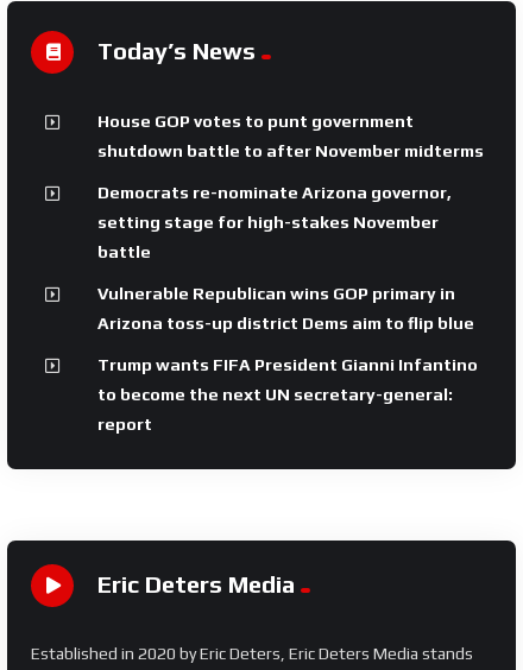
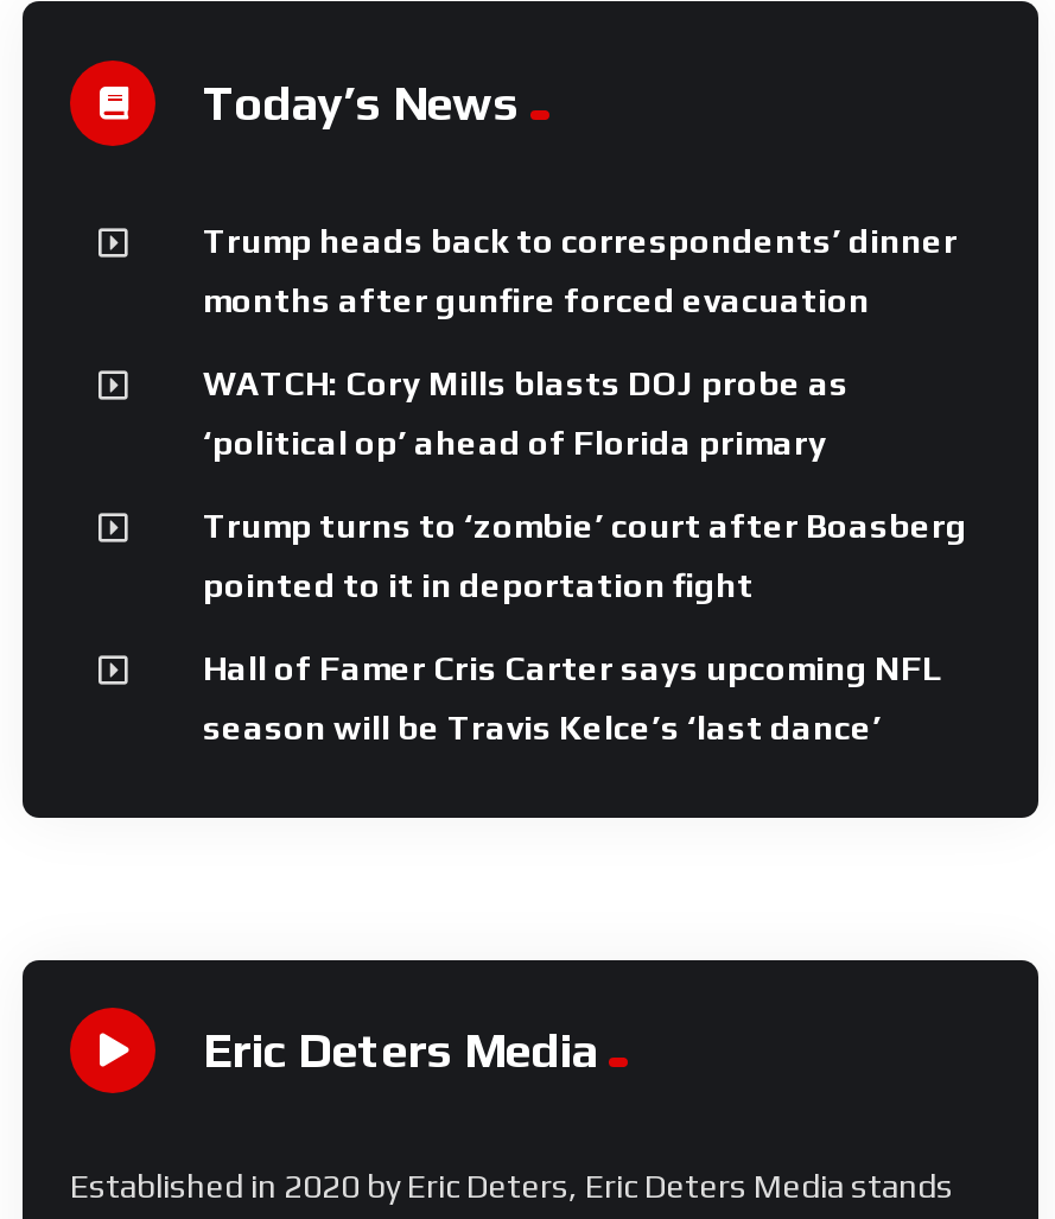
- House GOP votes to punt government
- shutdown battle to after November midterms
- Democrats re-nominate Arizona governor,
- setting stage for high-stakes November
- battle
- Vulnerable Republican wins GOP primary in
- Arizona toss-up district Dems aim to flip blue
- Trump wants FIFA President Gianni Infantino
- to become the next UN secretary-general:
- report
+ Trump heads back to correspondents’ dinner
+ months after gunfire forced evacuation
+ WATCH: Cory Mills blasts DOJ probe as
+ ‘political op’ ahead of Florida primary
+ Trump turns to ‘zombie’ court after Boasberg
+ pointed to it in deportation fight
+ Hall of Famer Cris Carter says upcoming NFL
+ season will be Travis Kelce’s ‘last dance’
